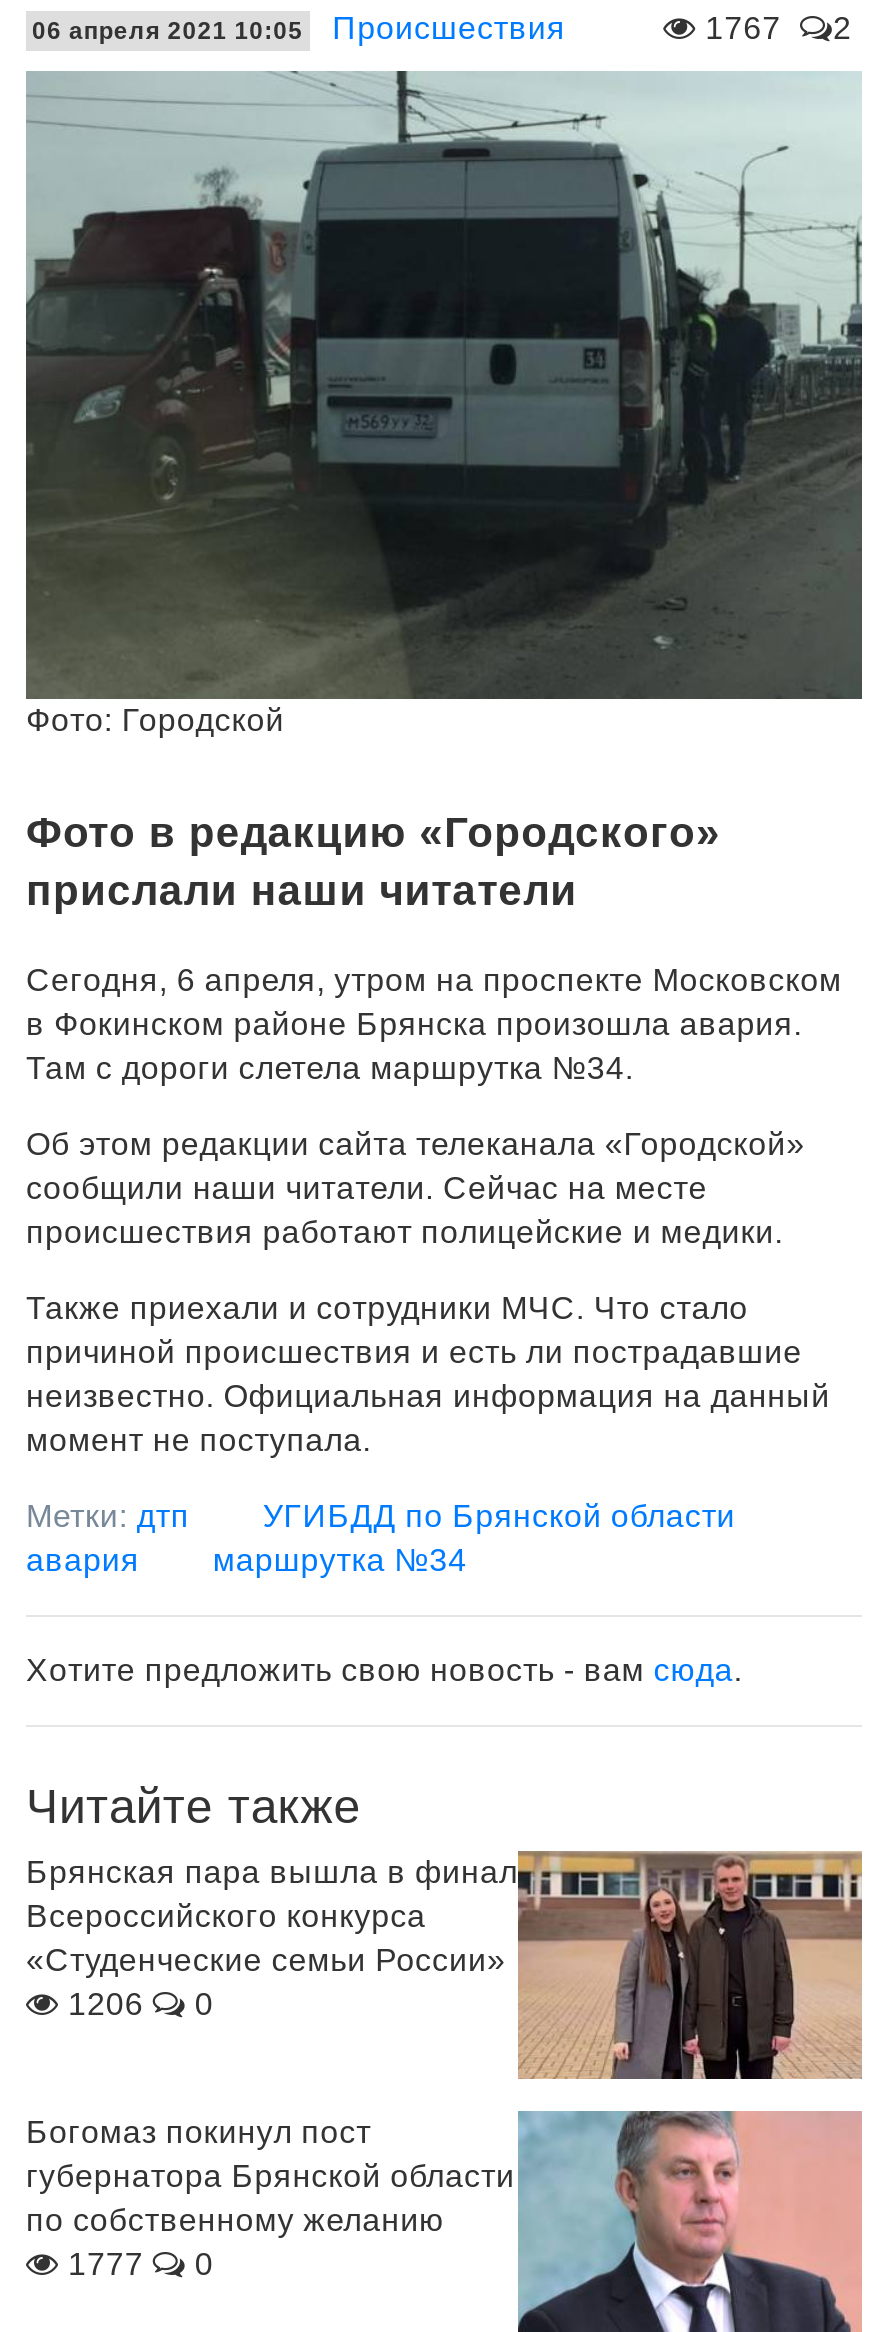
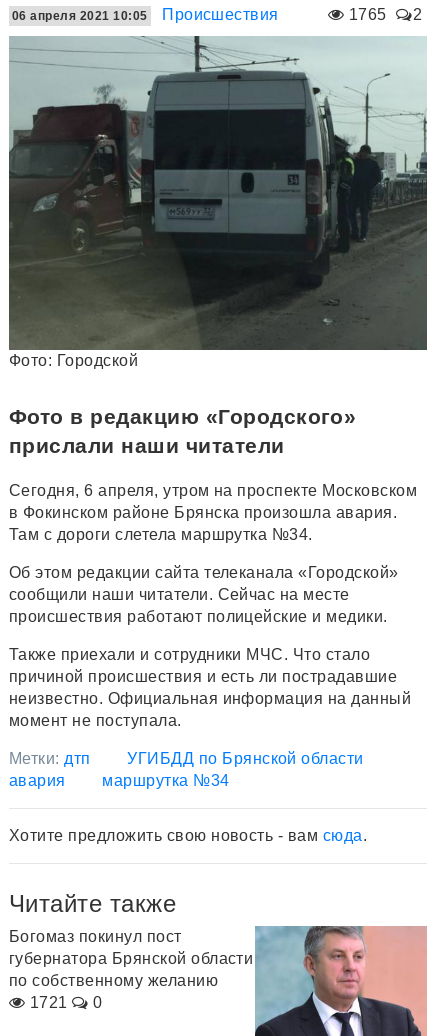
- 1767 2
+ 1765 2

- [image]
- Брянская пара вышла в финал
- Всероссийского конкурса
- «Студенческие семьи России»
- 1206
- 0

- 1777 0
+ 1721 0
